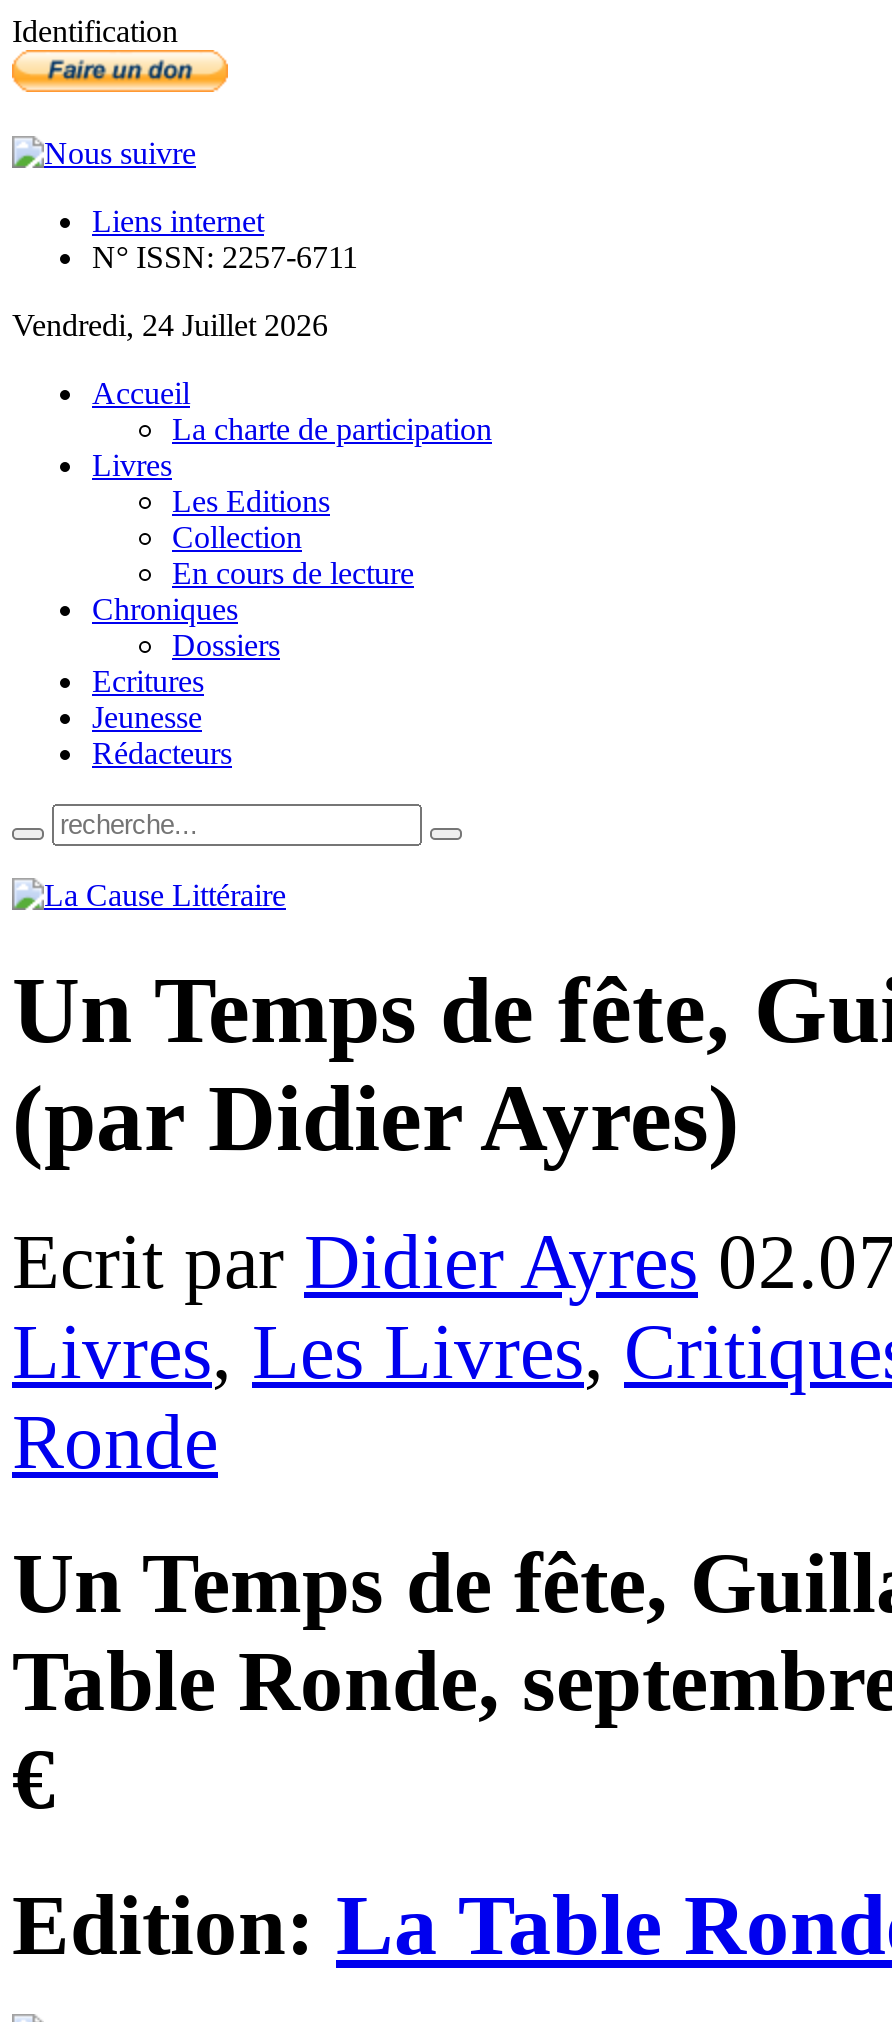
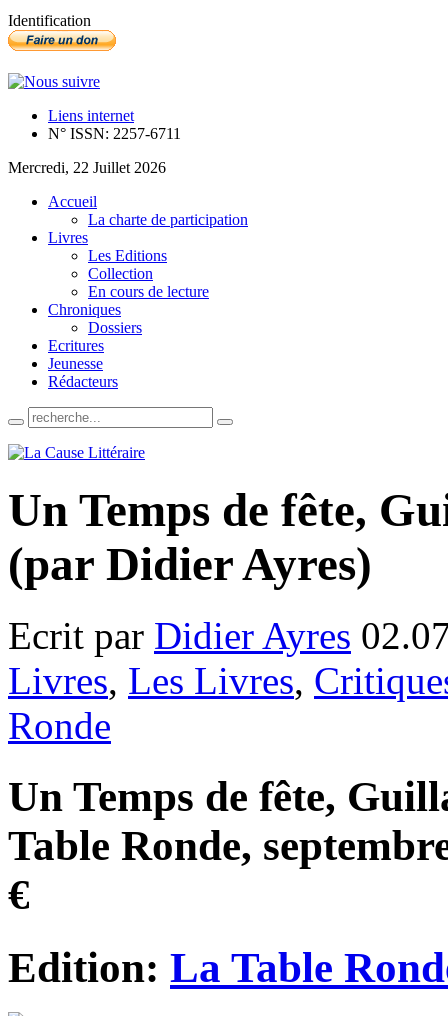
- Vendredi, 24 Juillet 2026
+ Mercredi, 22 Juillet 2026
